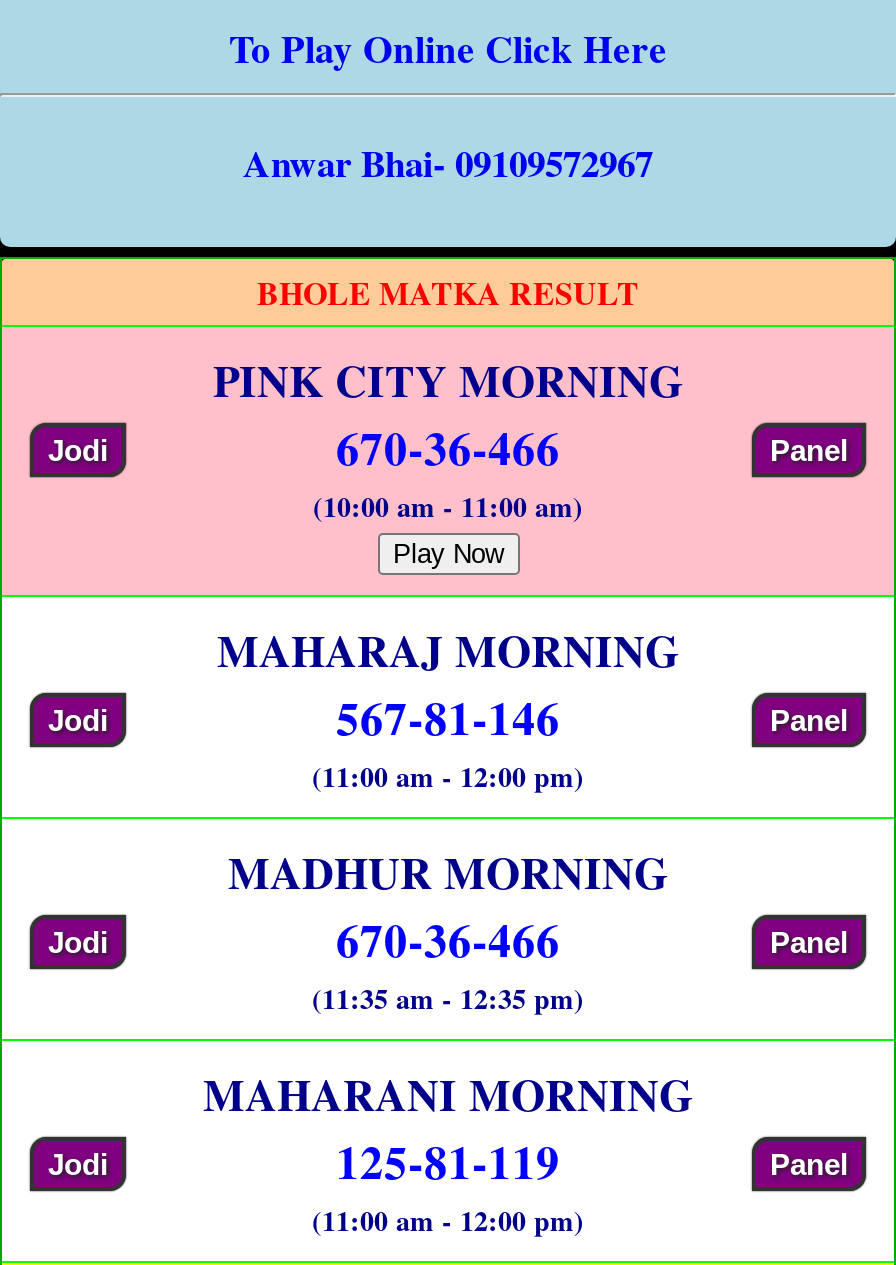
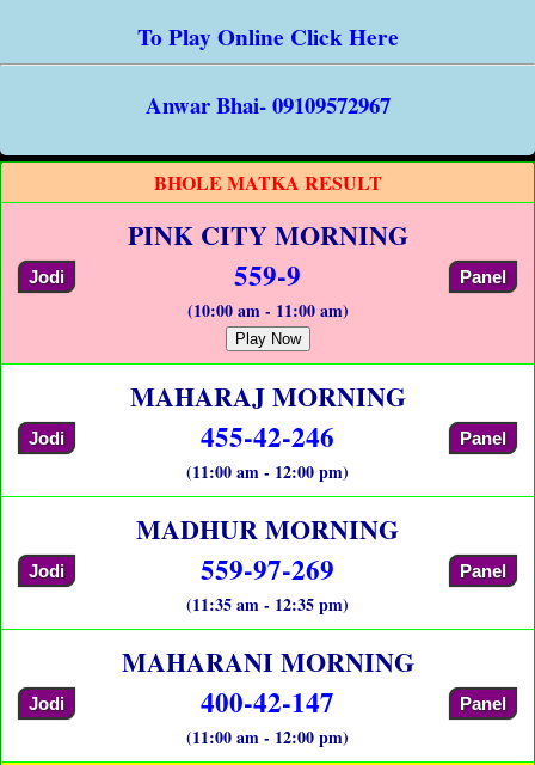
- 670-36-466
+ 559-9

- 567-81-146
+ 455-42-246

- 670-36-466
+ 559-97-269

- 125-81-119
+ 400-42-147
